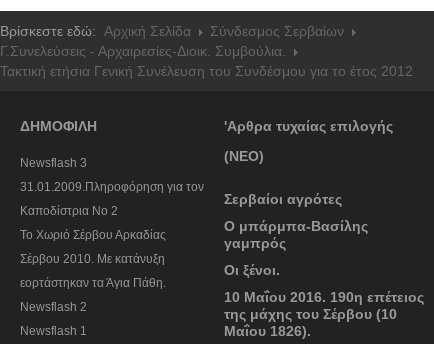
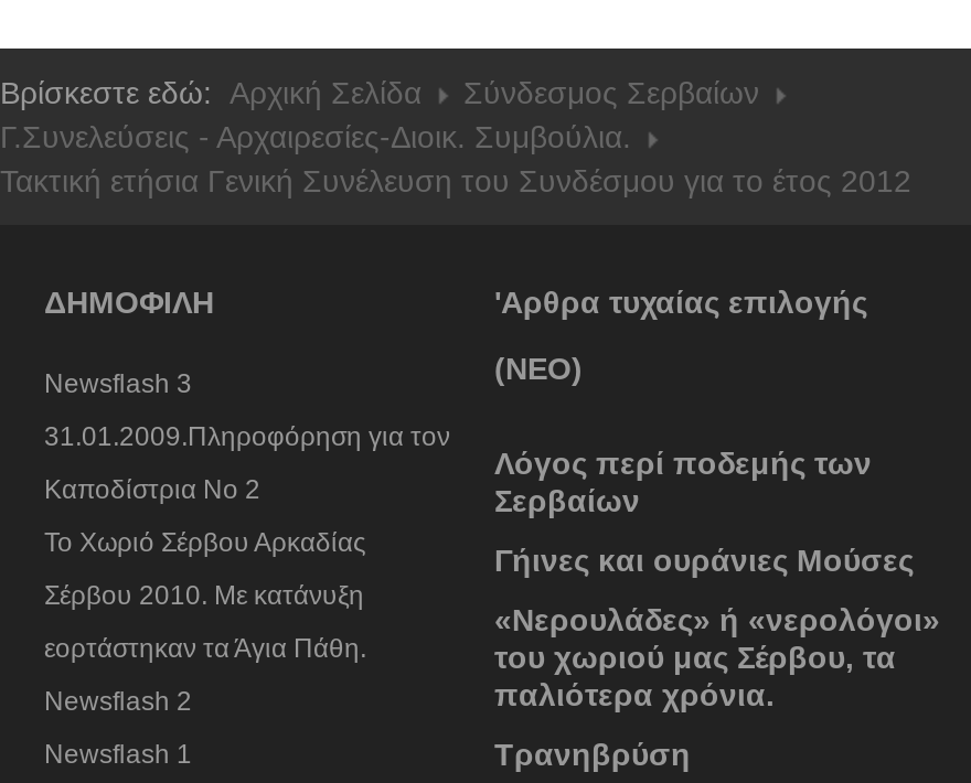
- Σερβαίοι αγρότες
+ Λόγος περί ποδεμής των
+ Σερβαίων

- Ο μπάρμπα-Βασίλης
- γαμπρός
+ Γήινες και ουράνιες Μούσες

- Οι ξένοι.
+ «Νερουλάδες» ή «νερολόγοι»
+ του χωριού μας Σέρβου, τα
+ παλιότερα χρόνια.

- 10 Μαΐου 2016. 190η επέτειος
- της μάχης του Σέρβου (10
- Μαΐου 1826).
+ Τρανηβρύση
